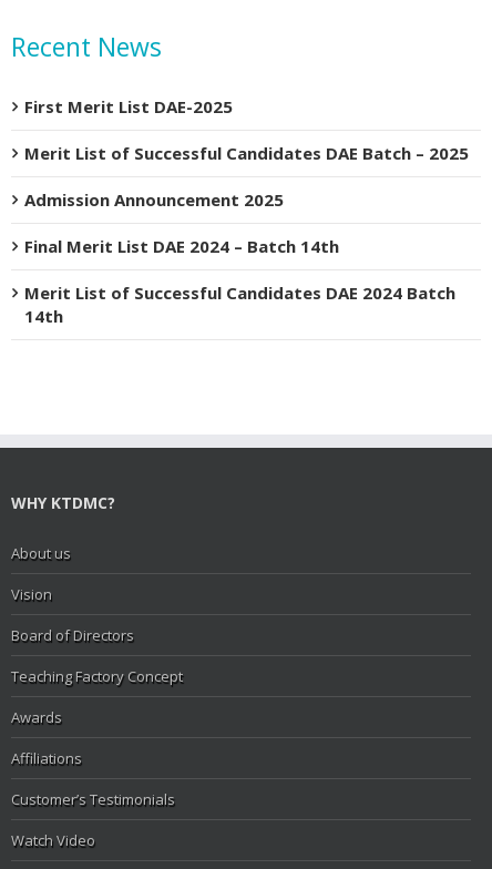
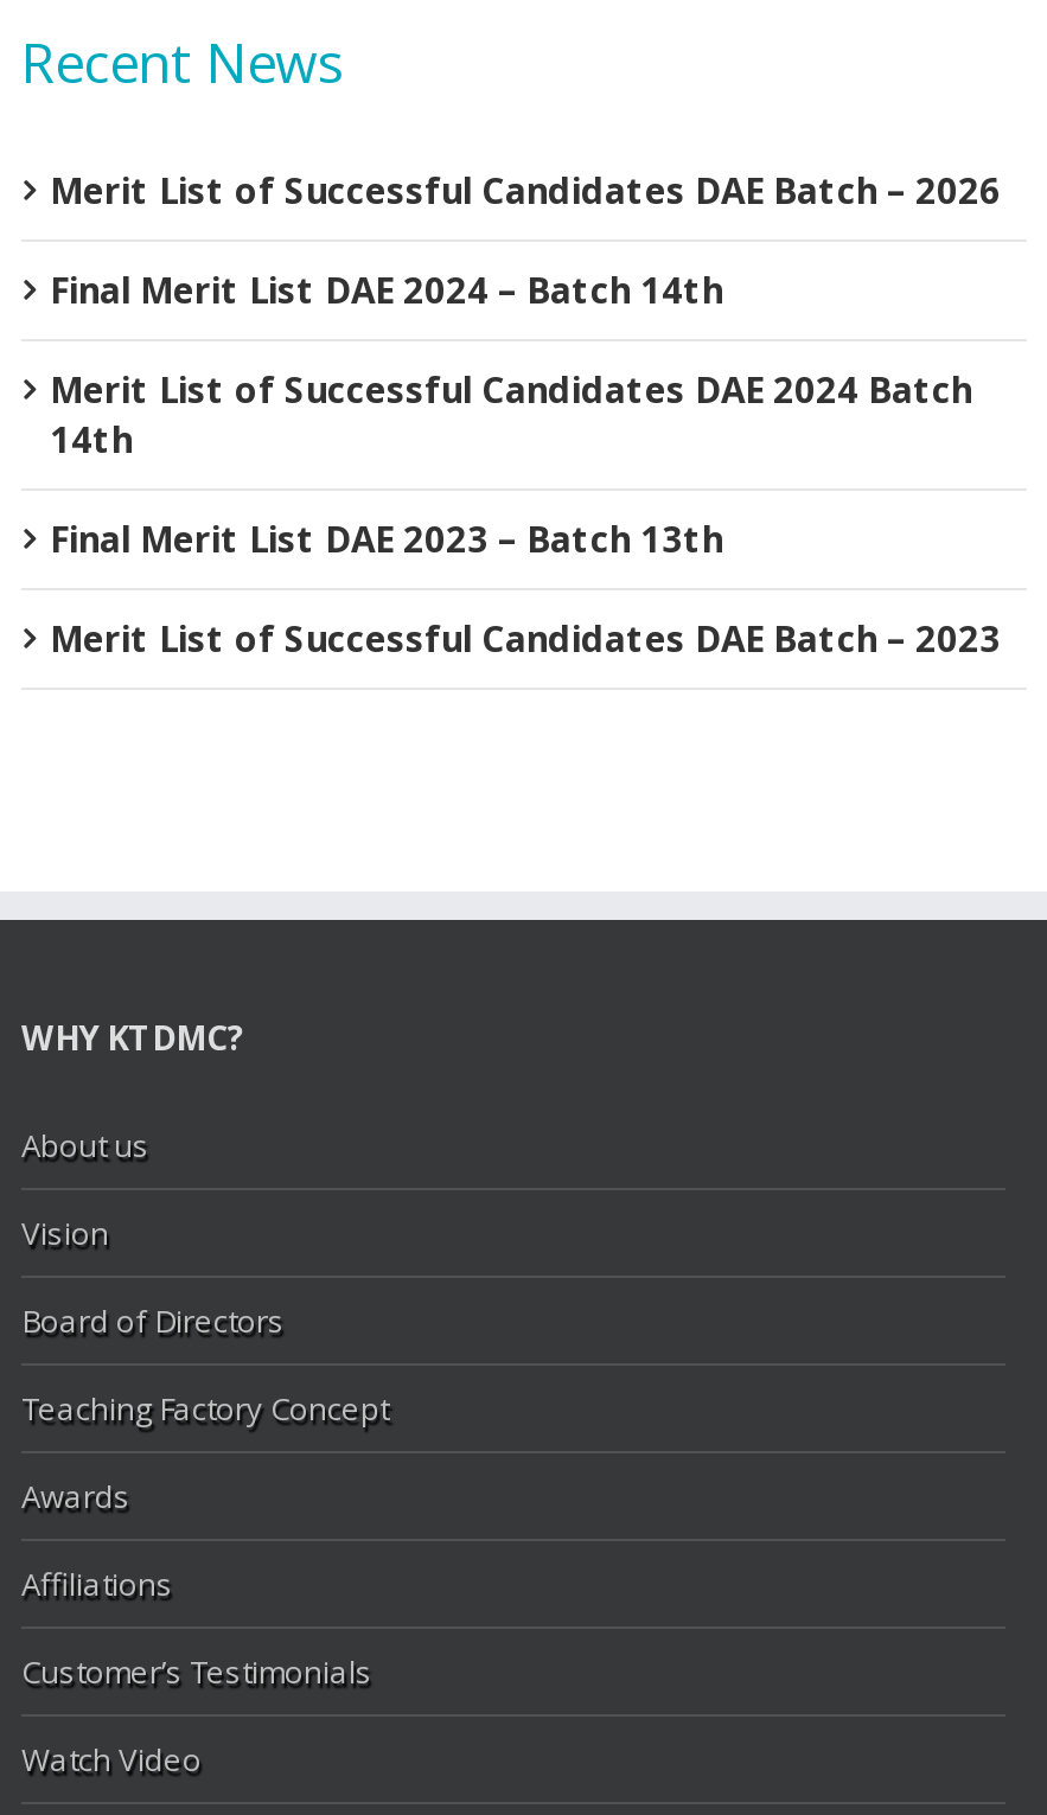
- First Merit List DAE-2025
- Merit List of Successful Candidates DAE Batch – 2025
- Admission Announcement 2025
+ Merit List of Successful Candidates DAE Batch – 2026

moved up: Final Merit List DAE 2024 – Batch 14th | Merit List of Successful Candidates DAE 2024 Batch | 14th

+ Final Merit List DAE 2023 – Batch 13th
+ Merit List of Successful Candidates DAE Batch – 2023
